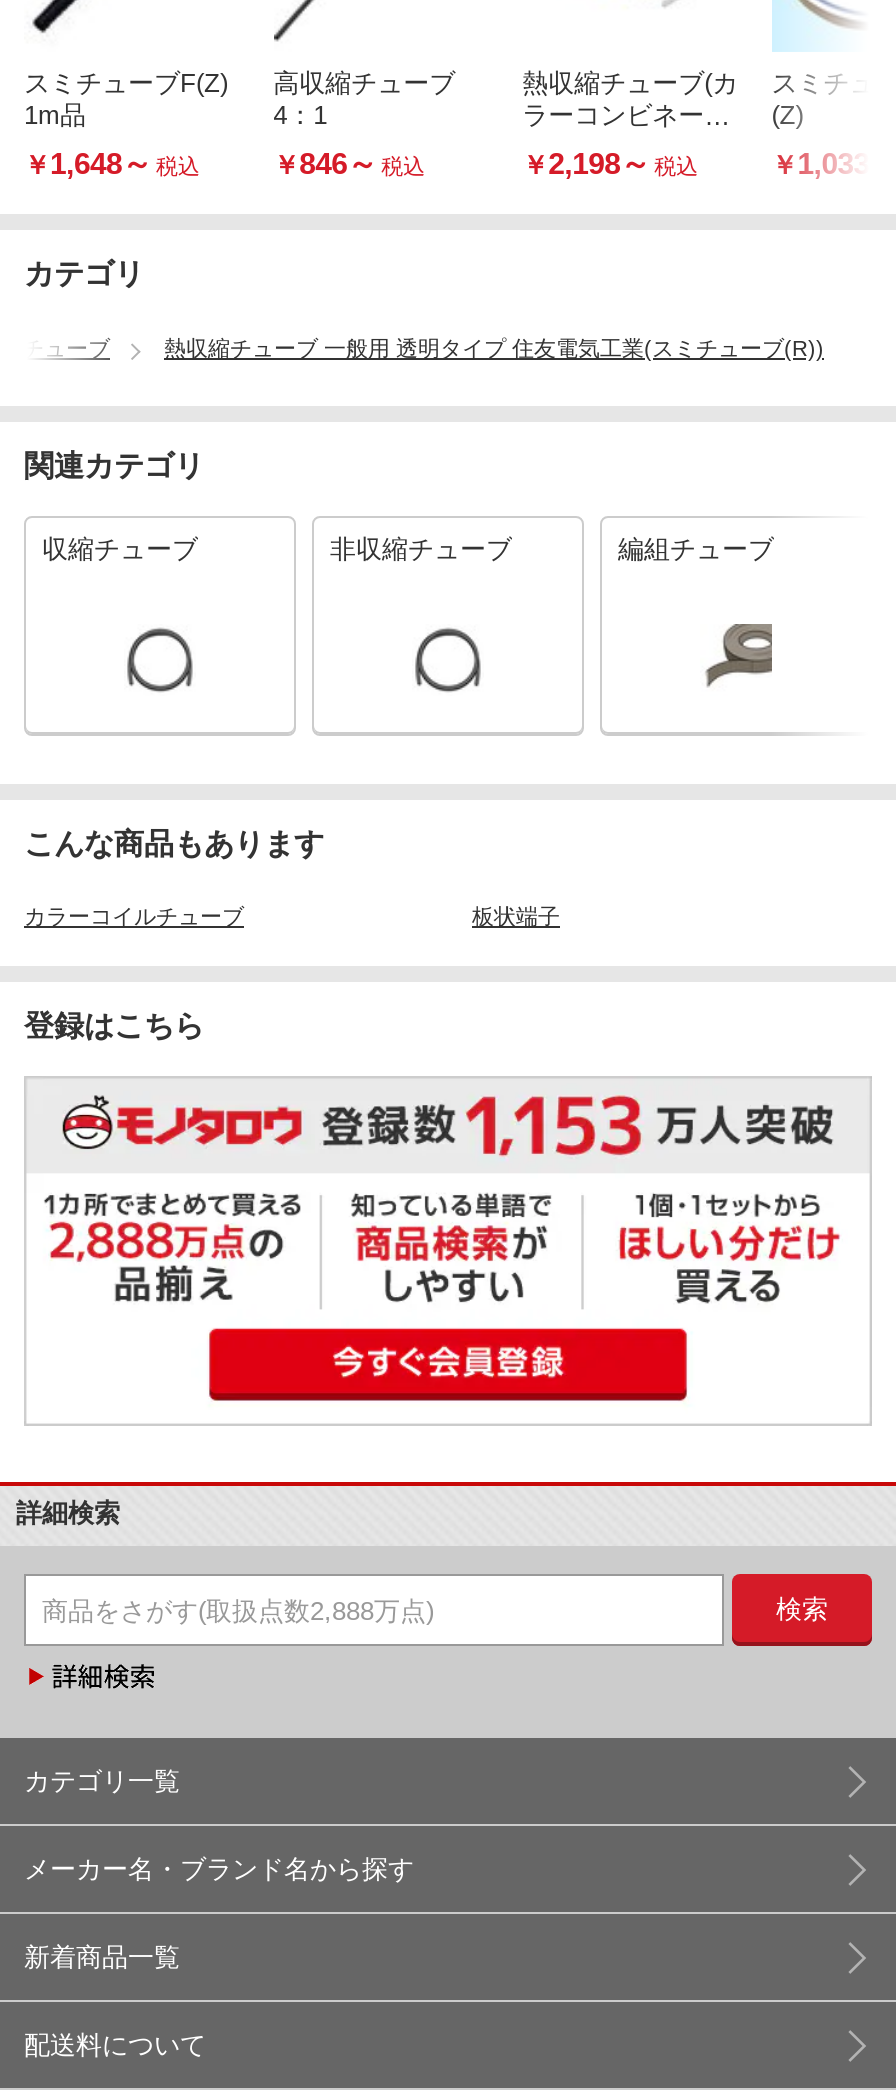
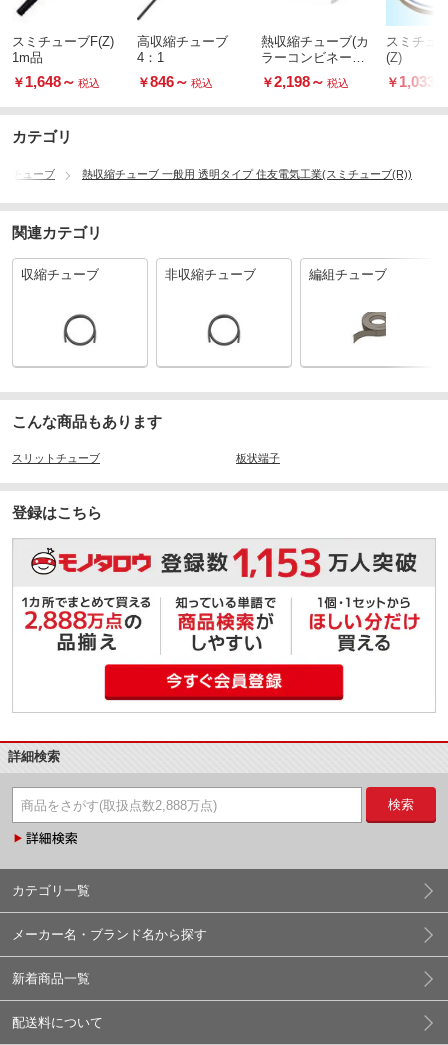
- カラーコイルチューブ
+ スリットチューブ
